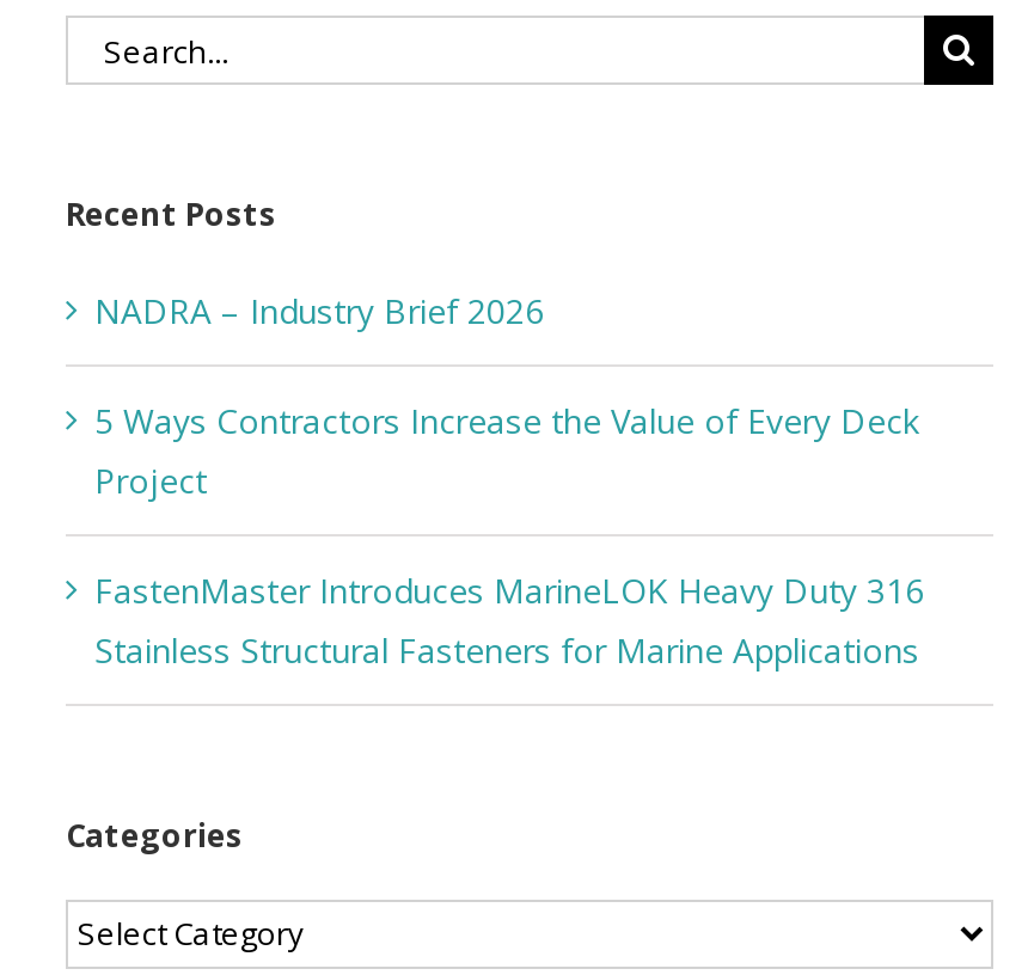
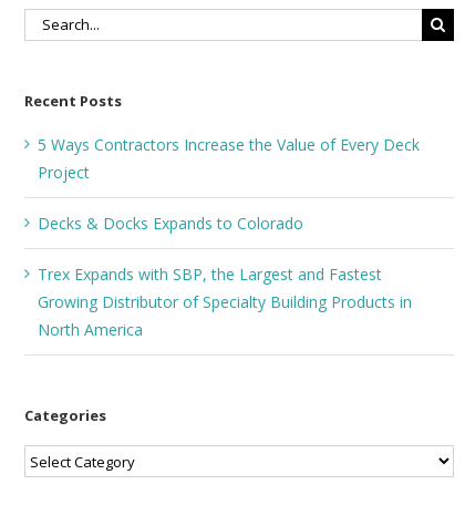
- NADRA – Industry Brief 2026

moved up: 5 Ways Contractors Increase the Value of Every Deck | Project

- FastenMaster Introduces MarineLOK Heavy Duty 316
- Stainless Structural Fasteners for Marine Applications
+ Decks & Docks Expands to Colorado
+ Trex Expands with SBP, the Largest and Fastest
+ Growing Distributor of Specialty Building Products in
+ North America
